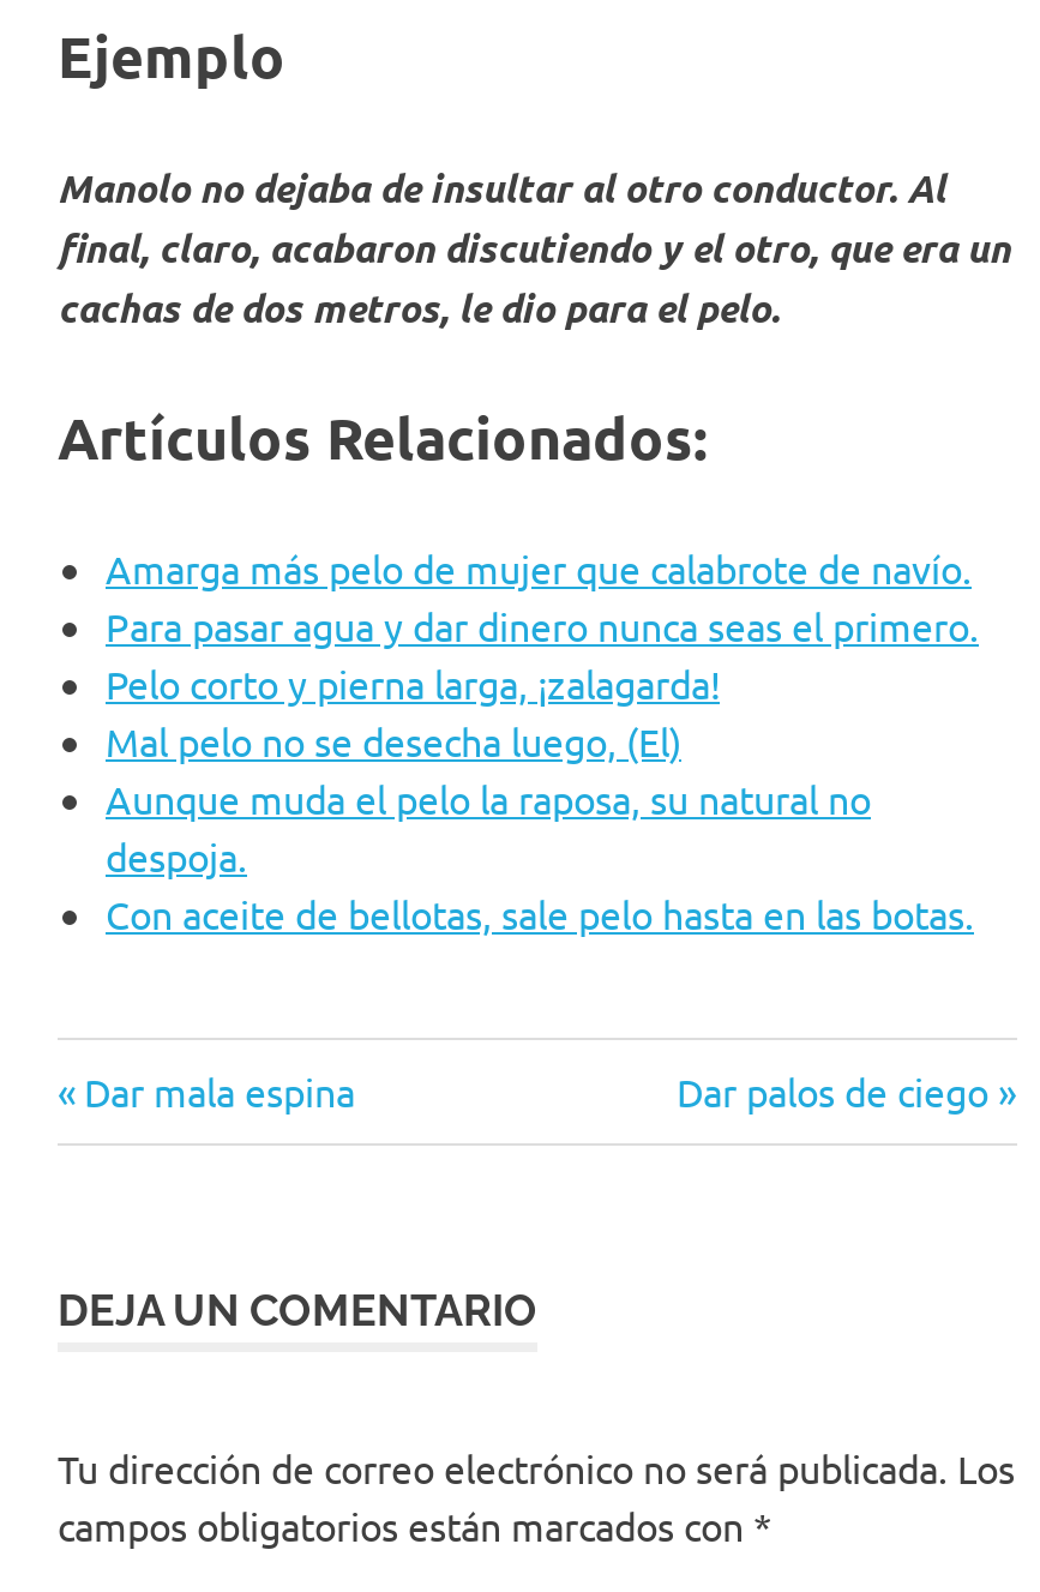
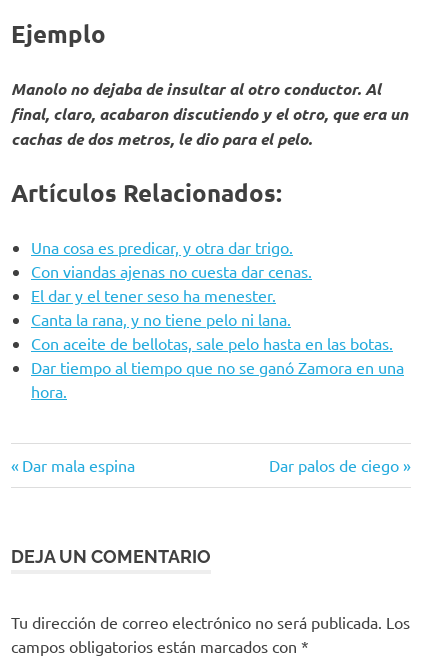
- Amarga más pelo de mujer que calabrote de navío.
- Para pasar agua y dar dinero nunca seas el primero.
- Pelo corto y pierna larga, ¡zalagarda!
- Mal pelo no se desecha luego, (El)
- Aunque muda el pelo la raposa, su natural no
- despoja.
+ Una cosa es predicar, y otra dar trigo.
+ Con viandas ajenas no cuesta dar cenas.
+ El dar y el tener seso ha menester.
+ Canta la rana, y no tiene pelo ni lana.

moved up: Con aceite de bellotas, sale pelo hasta en las botas.

+ Dar tiempo al tiempo que no se ganó Zamora en una
+ hora.
